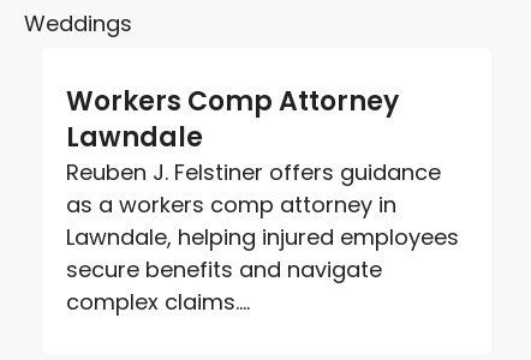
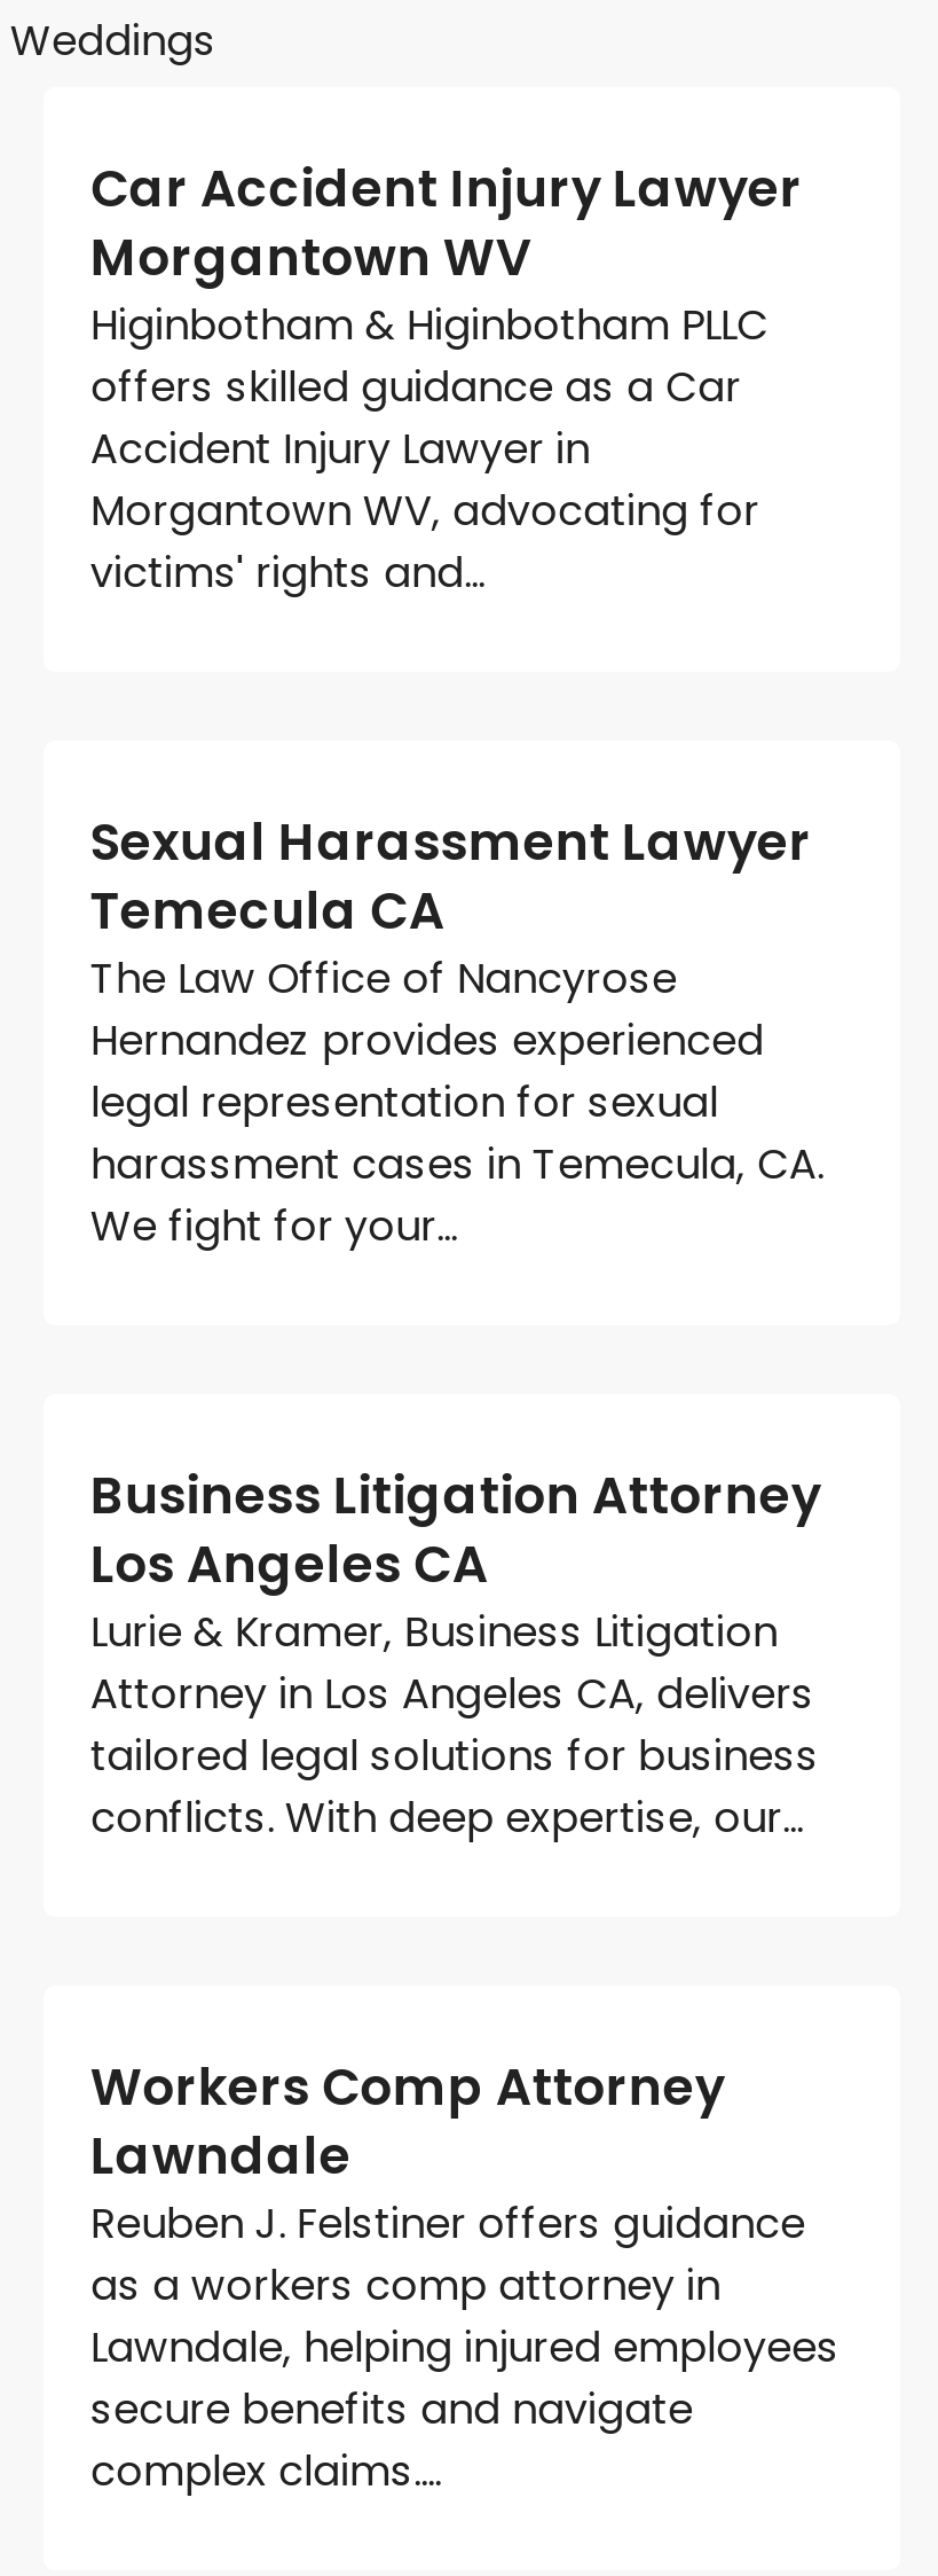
+ Car Accident Injury Lawyer
+ Morgantown WV
+ Higinbotham & Higinbotham PLLC
+ offers skilled guidance as a Car
+ Accident Injury Lawyer in
+ Morgantown WV, advocating for
+ victims' rights and...

+ Sexual Harassment Lawyer
+ Temecula CA
+ The Law Office of Nancyrose
+ Hernandez provides experienced
+ legal representation for sexual
+ harassment cases in Temecula, CA.
+ We fight for your...

+ Business Litigation Attorney
+ Los Angeles CA
+ Lurie & Kramer, Business Litigation
+ Attorney in Los Angeles CA, delivers
+ tailored legal solutions for business
+ conflicts. With deep expertise, our...
